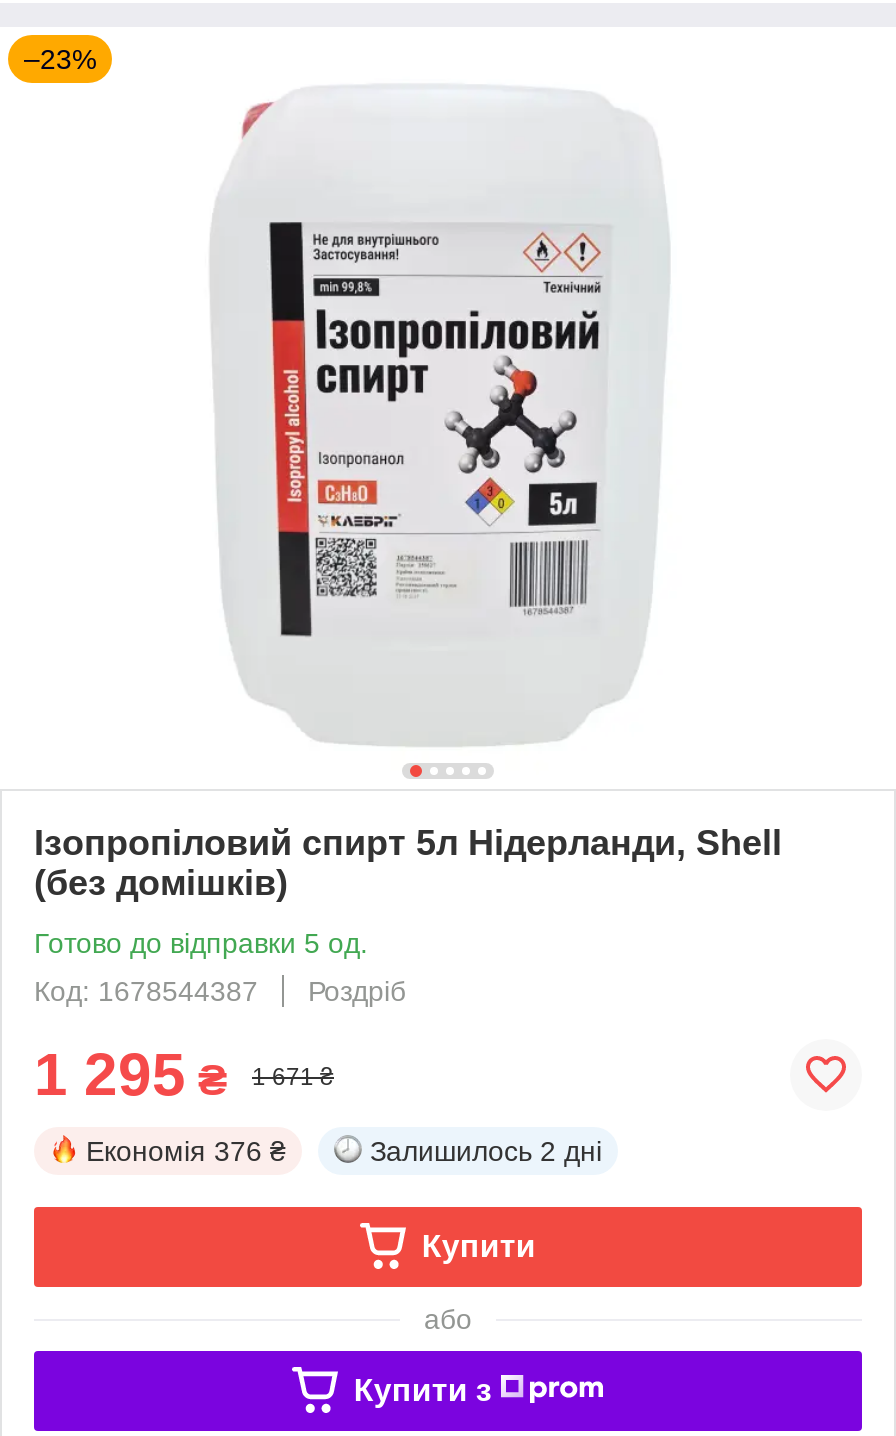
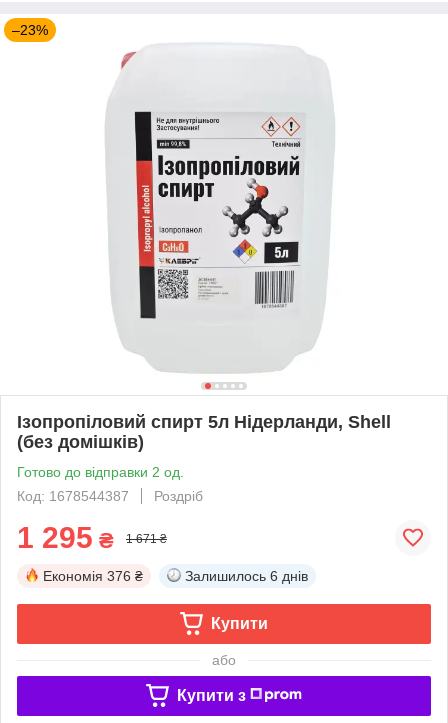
- Готово до відправки 5 од.
+ Готово до відправки 2 од.

- Залишилось 2 дні
+ Залишилось 6 днів
